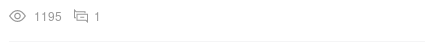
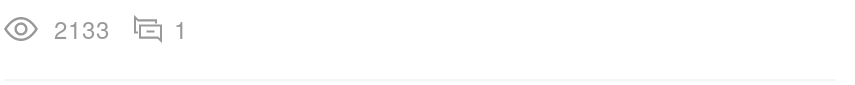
- 1195 1
+ 2133 1
